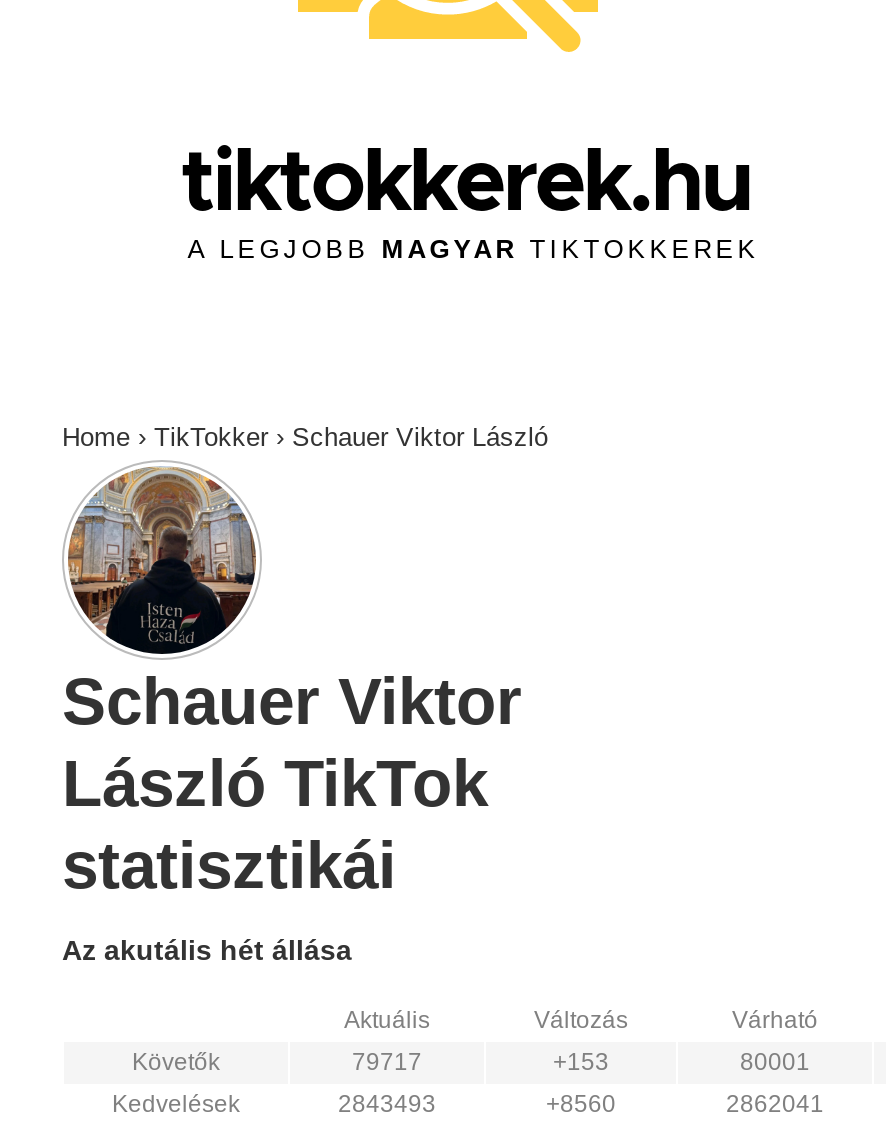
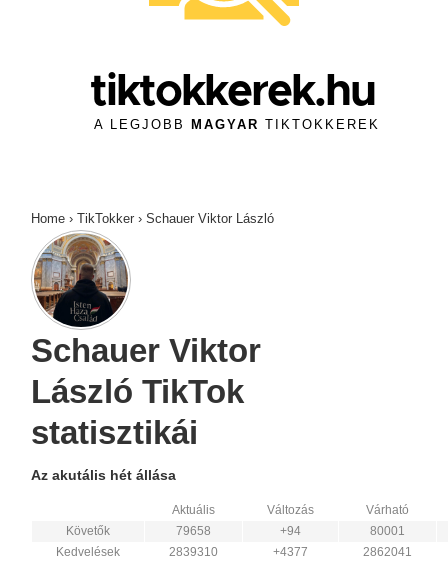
- 79717
+ 79658

- +153
+ +94

- 2843493
+ 2839310

- +8560
+ +4377
